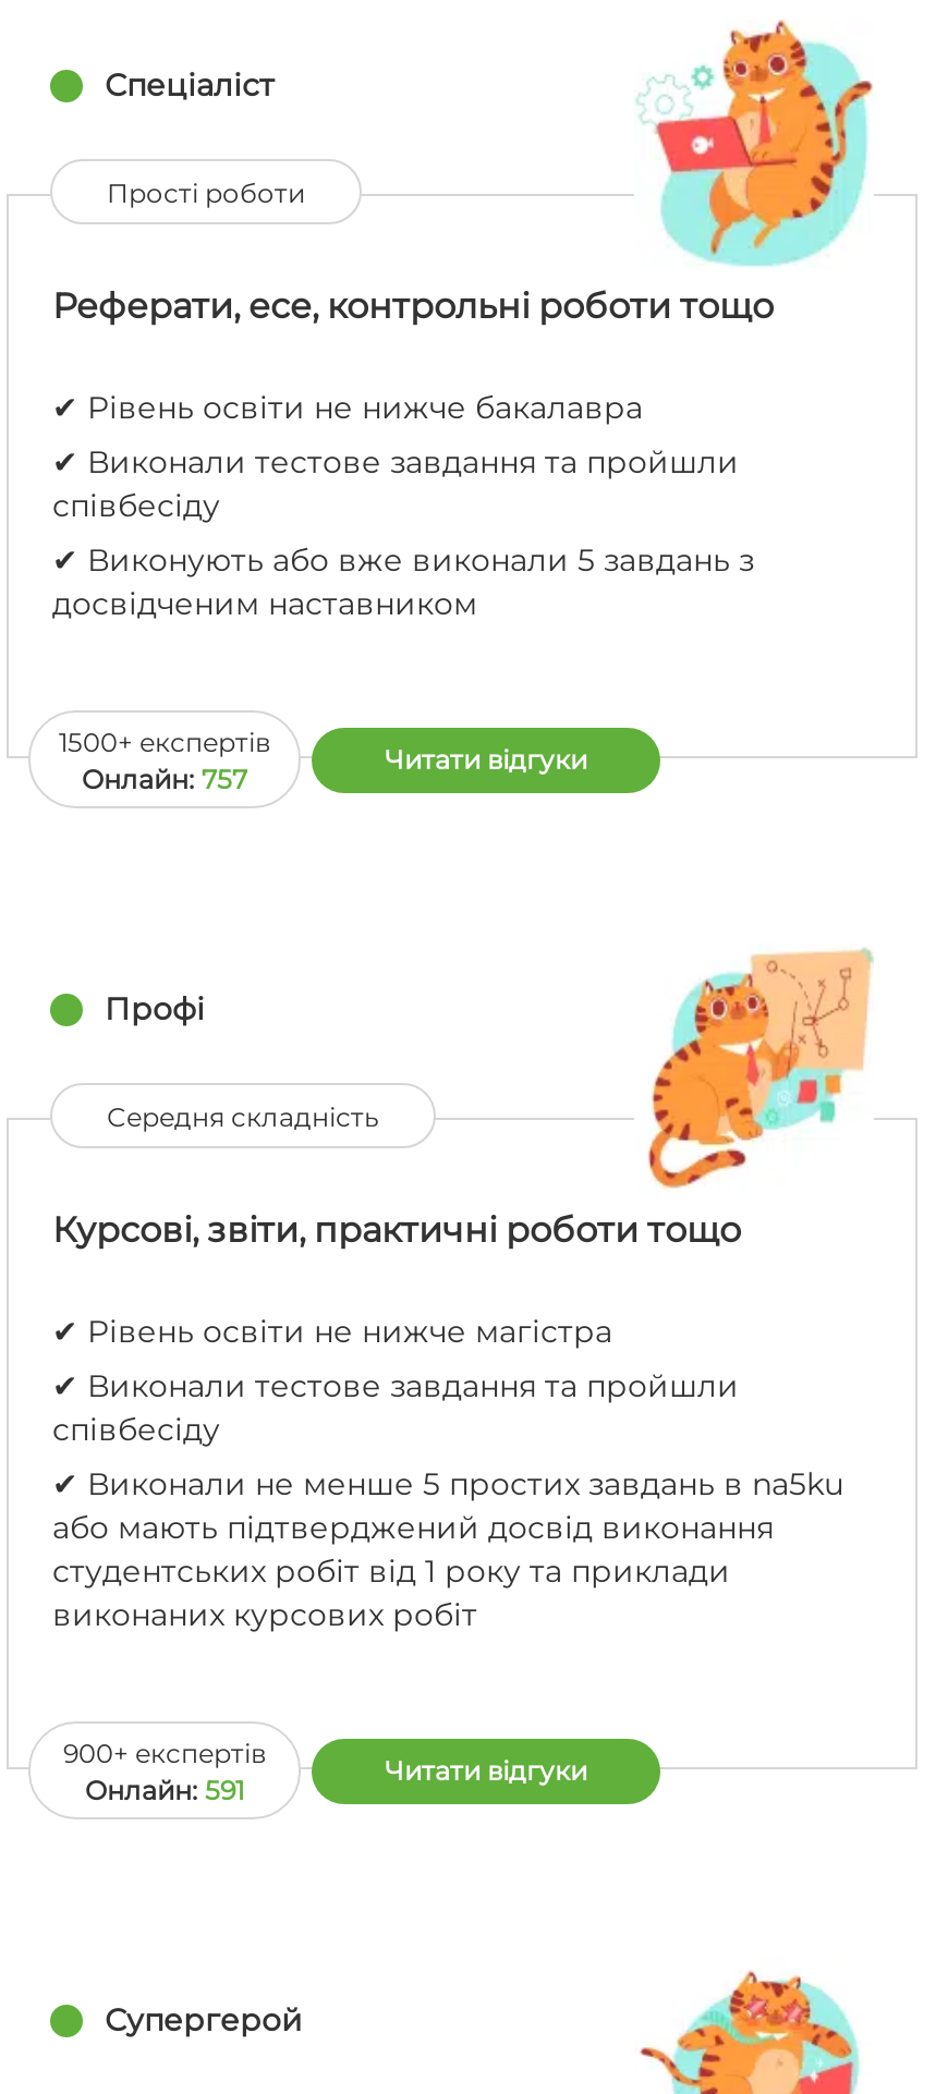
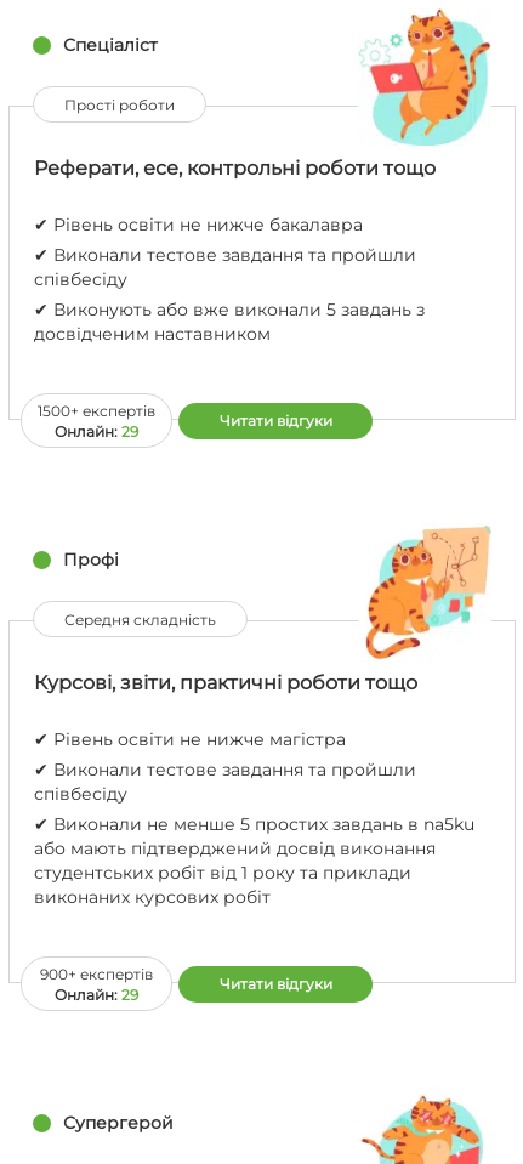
- Oнлайн: 757
+ Oнлайн: 29

- Oнлайн: 591
+ Oнлайн: 29
